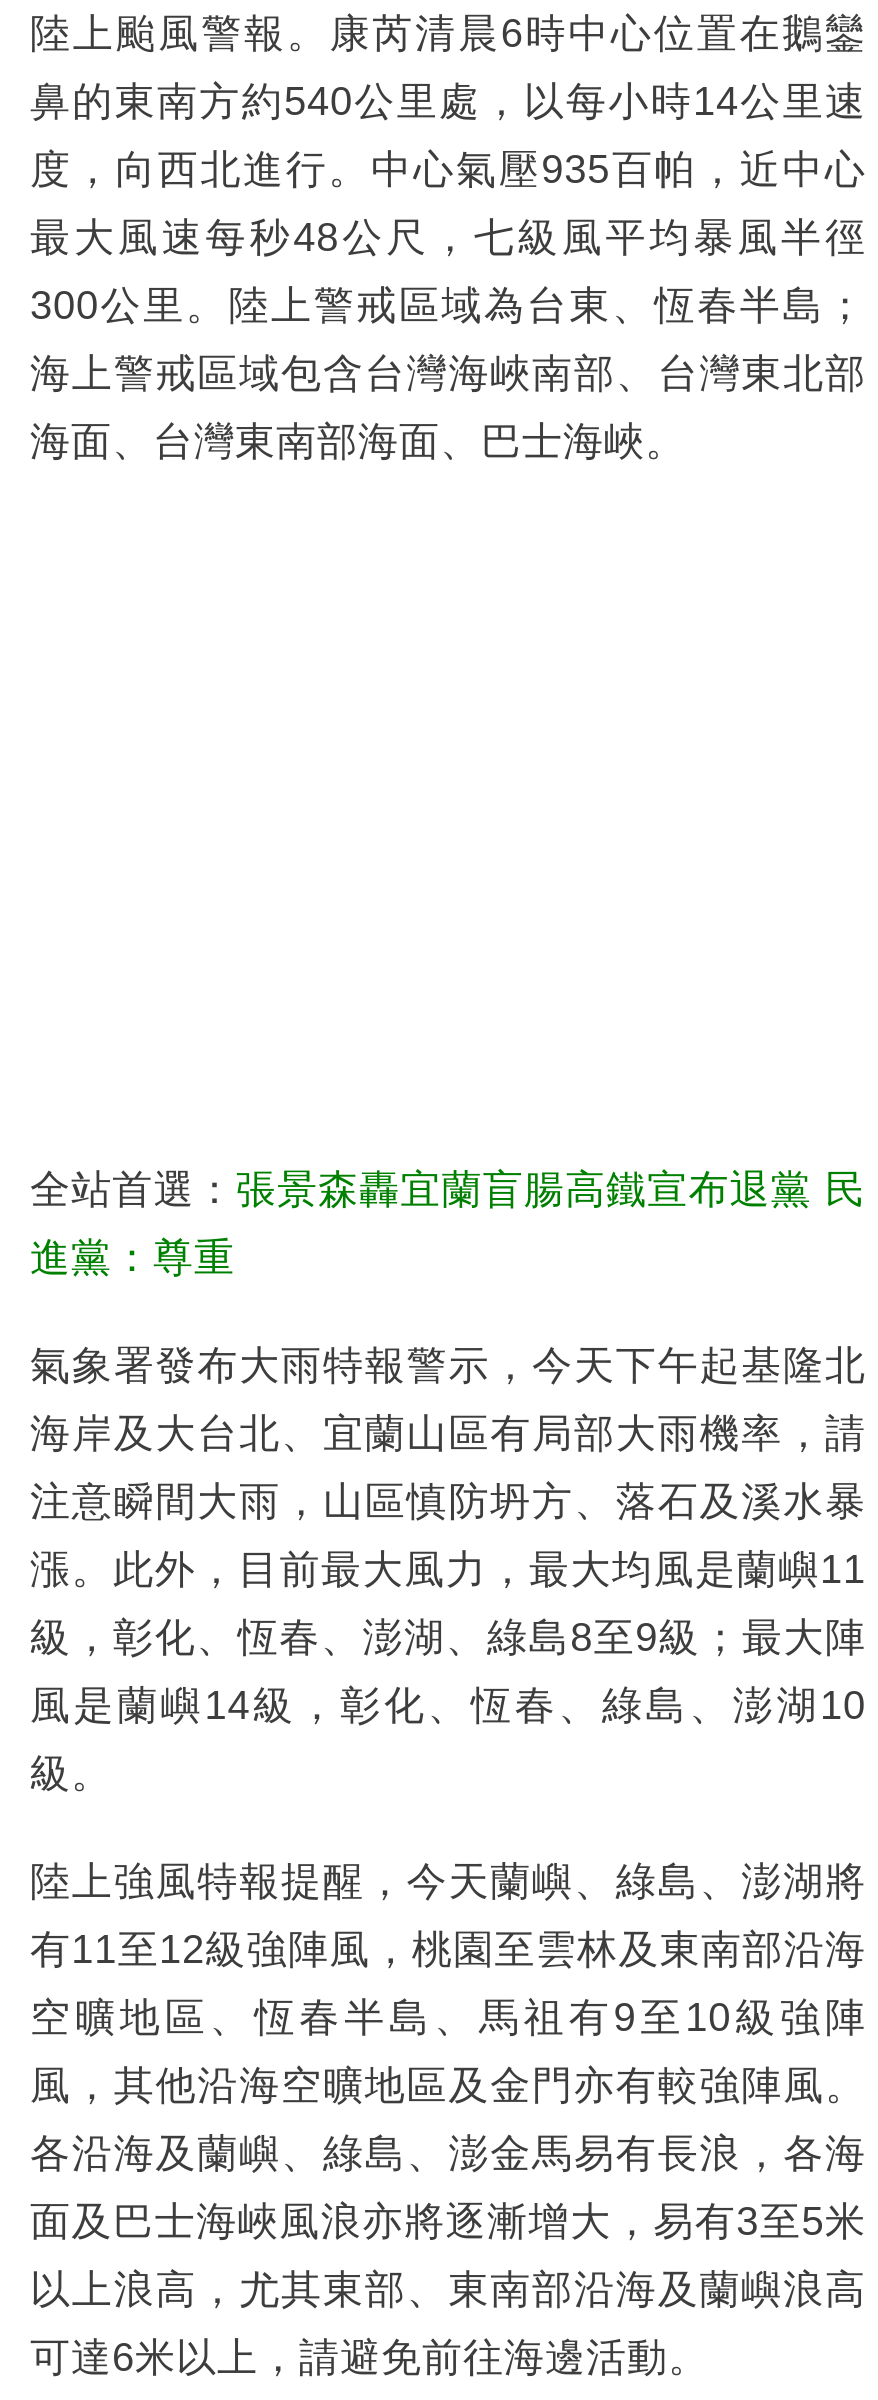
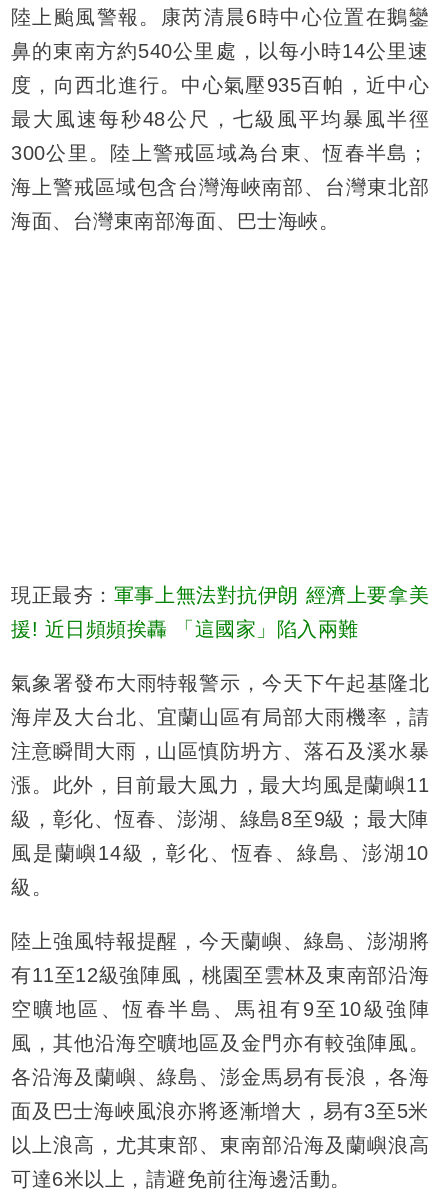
- 全站首選：張景森轟宜蘭盲腸高鐵宣布退黨 民
+ 現正最夯：軍事上無法對抗伊朗 經濟上要拿美

- 進黨：尊重
+ 援! 近日頻頻挨轟 「這國家」陷入兩難
